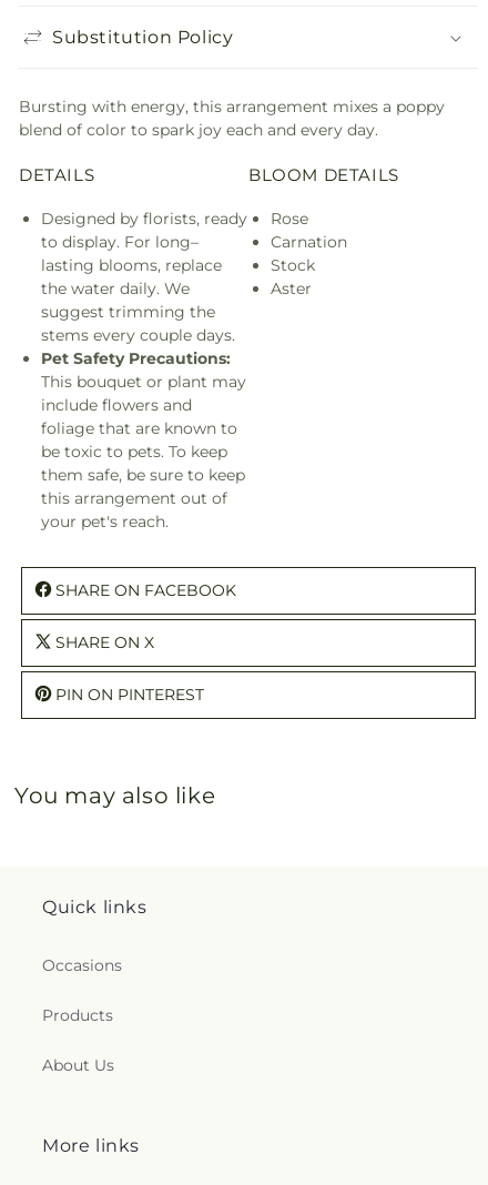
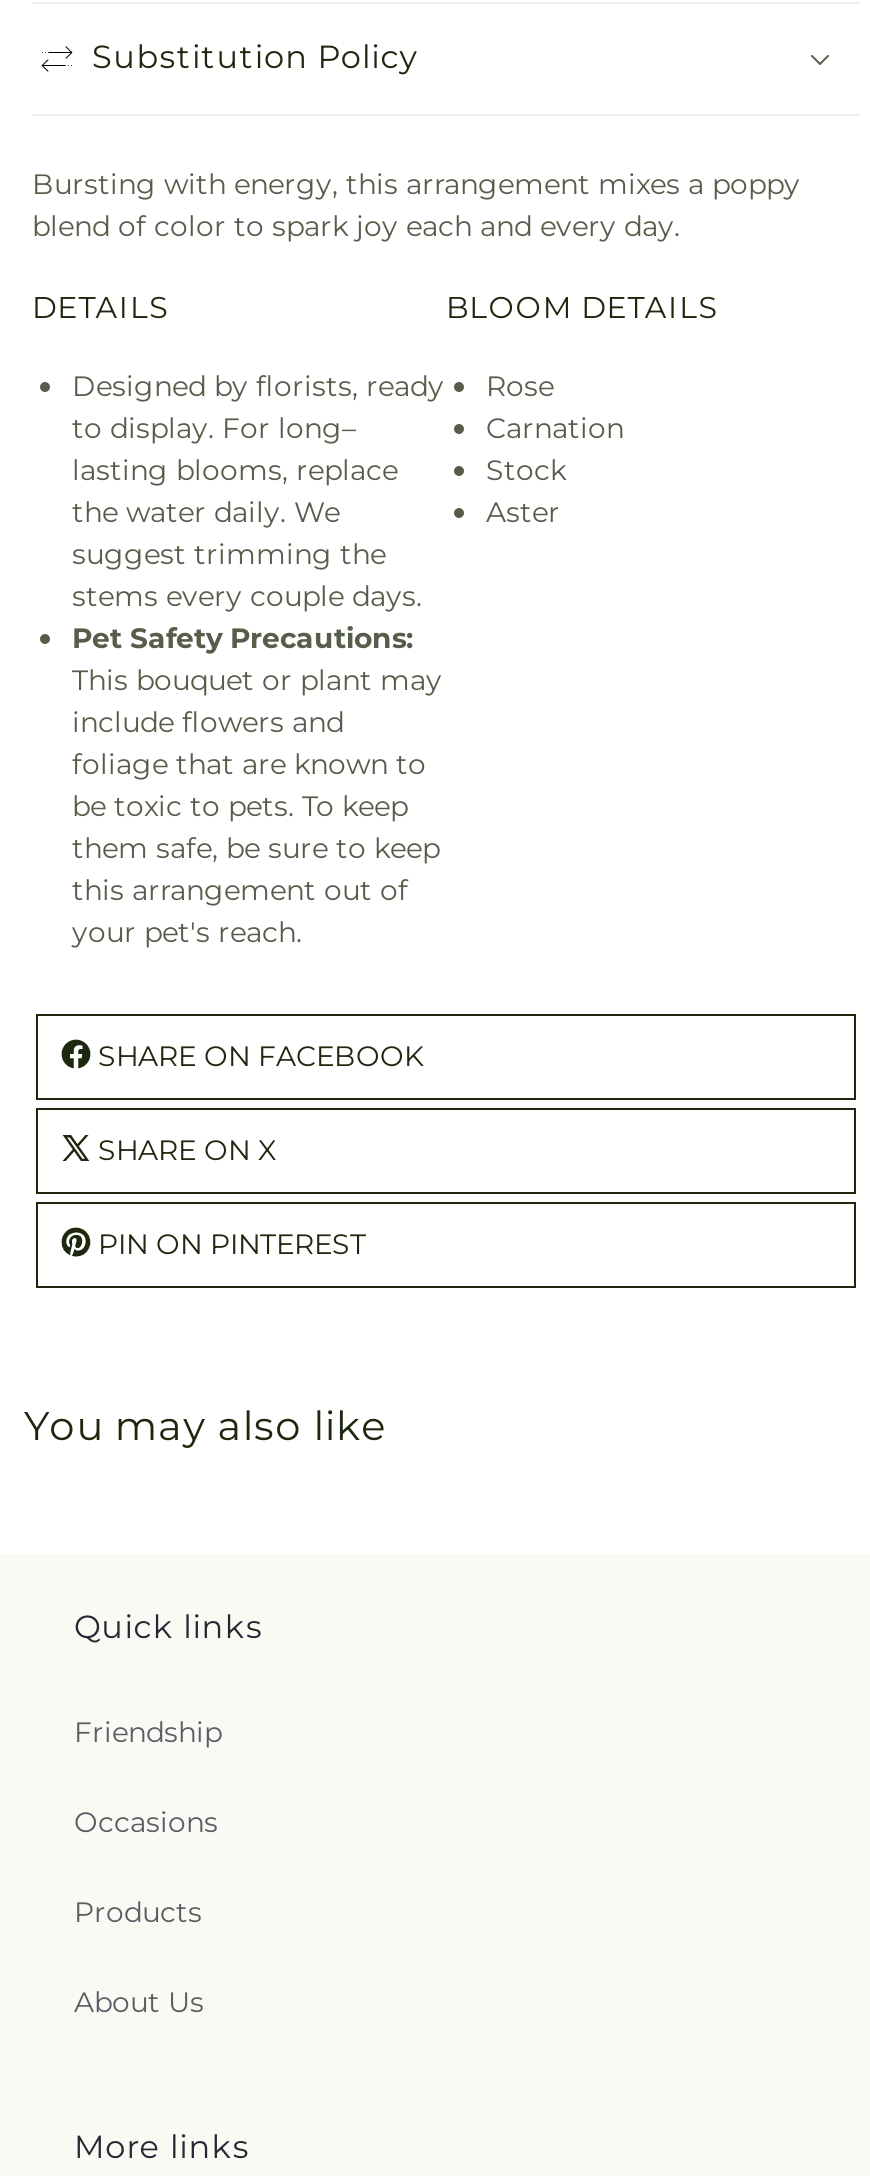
+ Friendship
